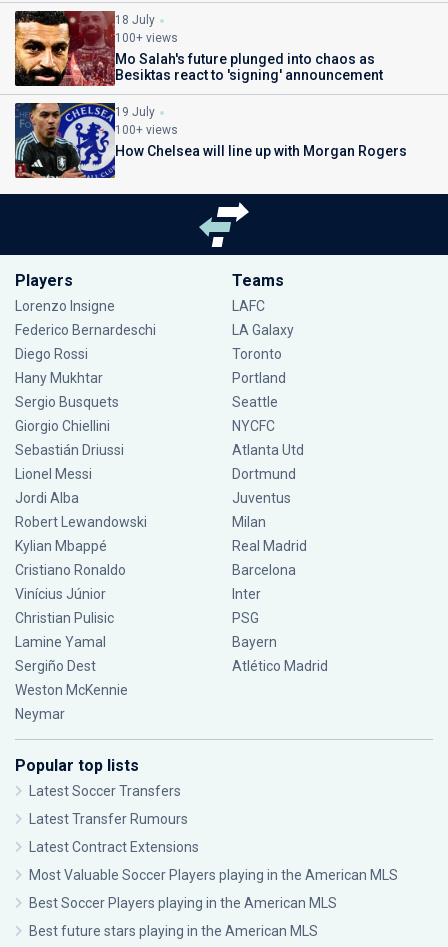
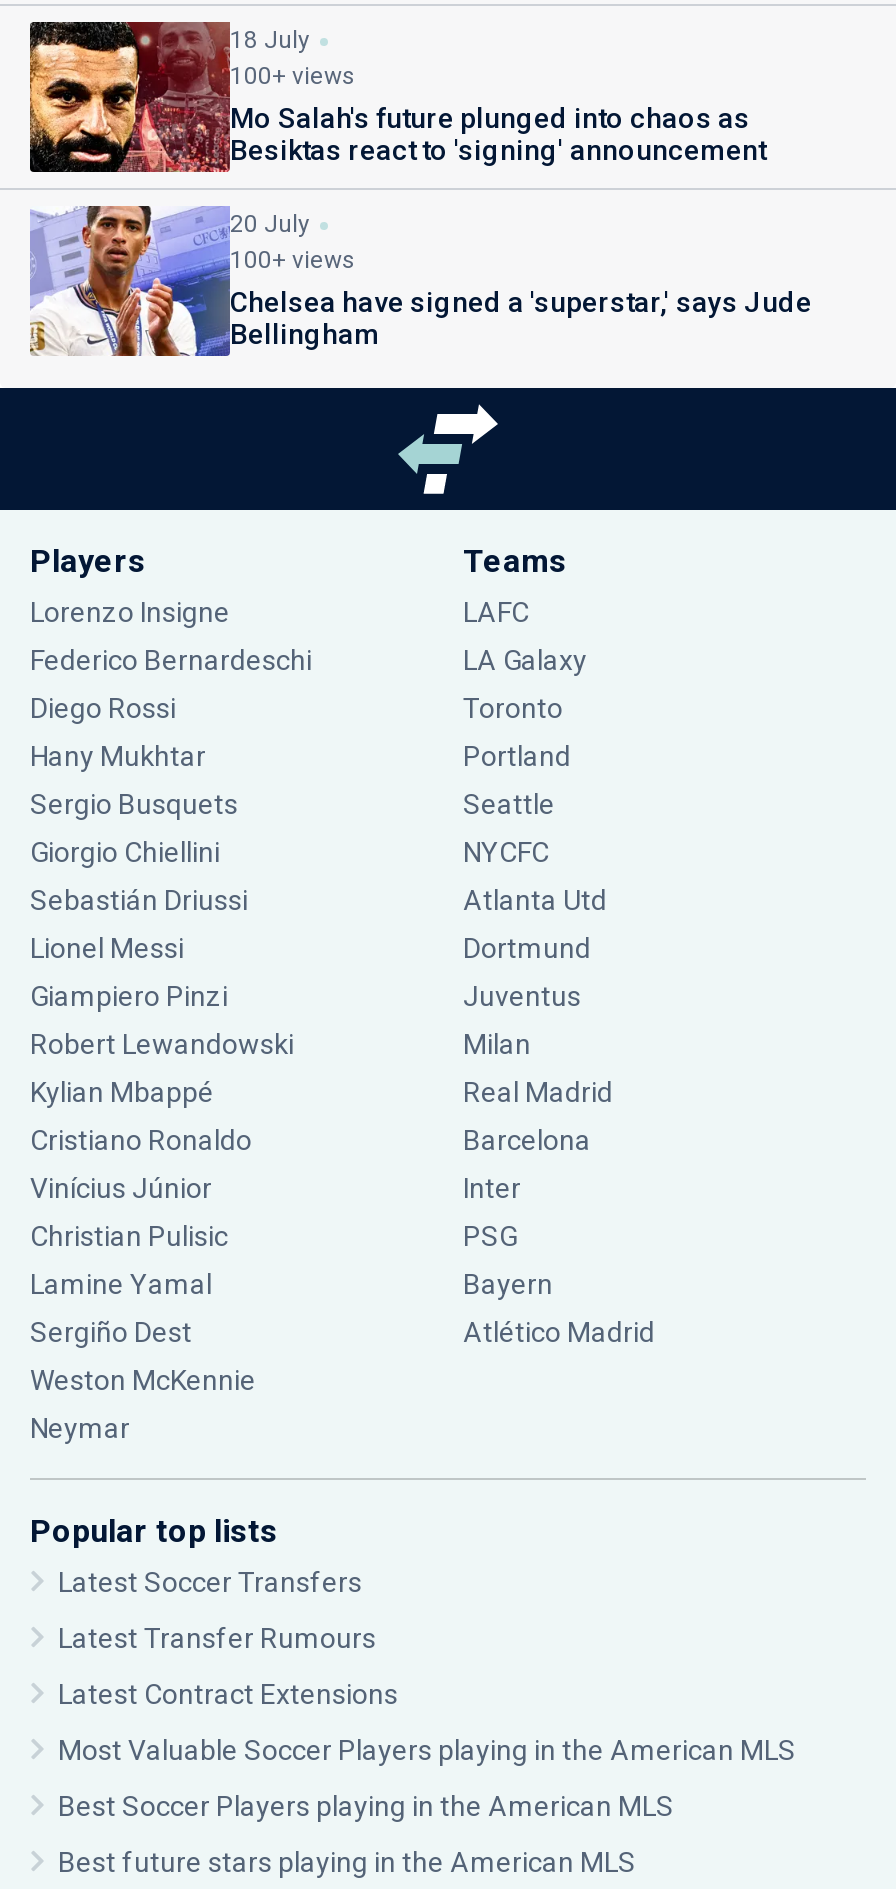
- [image]
- 19 July
+ [image]
+ 20 July

- How Chelsea will line up with Morgan Rogers
+ Chelsea have signed a 'superstar,' says Jude
+ Bellingham

- Jordi Alba
+ Giampiero Pinzi
